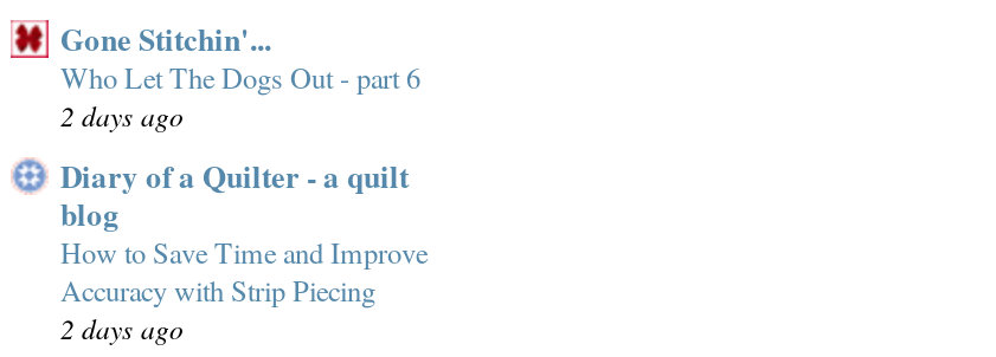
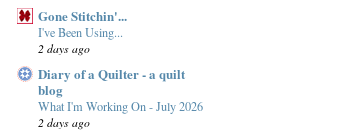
- Who Let The Dogs Out - part 6
+ I've Been Using...

- How to Save Time and Improve
- Accuracy with Strip Piecing
+ What I'm Working On - July 2026
